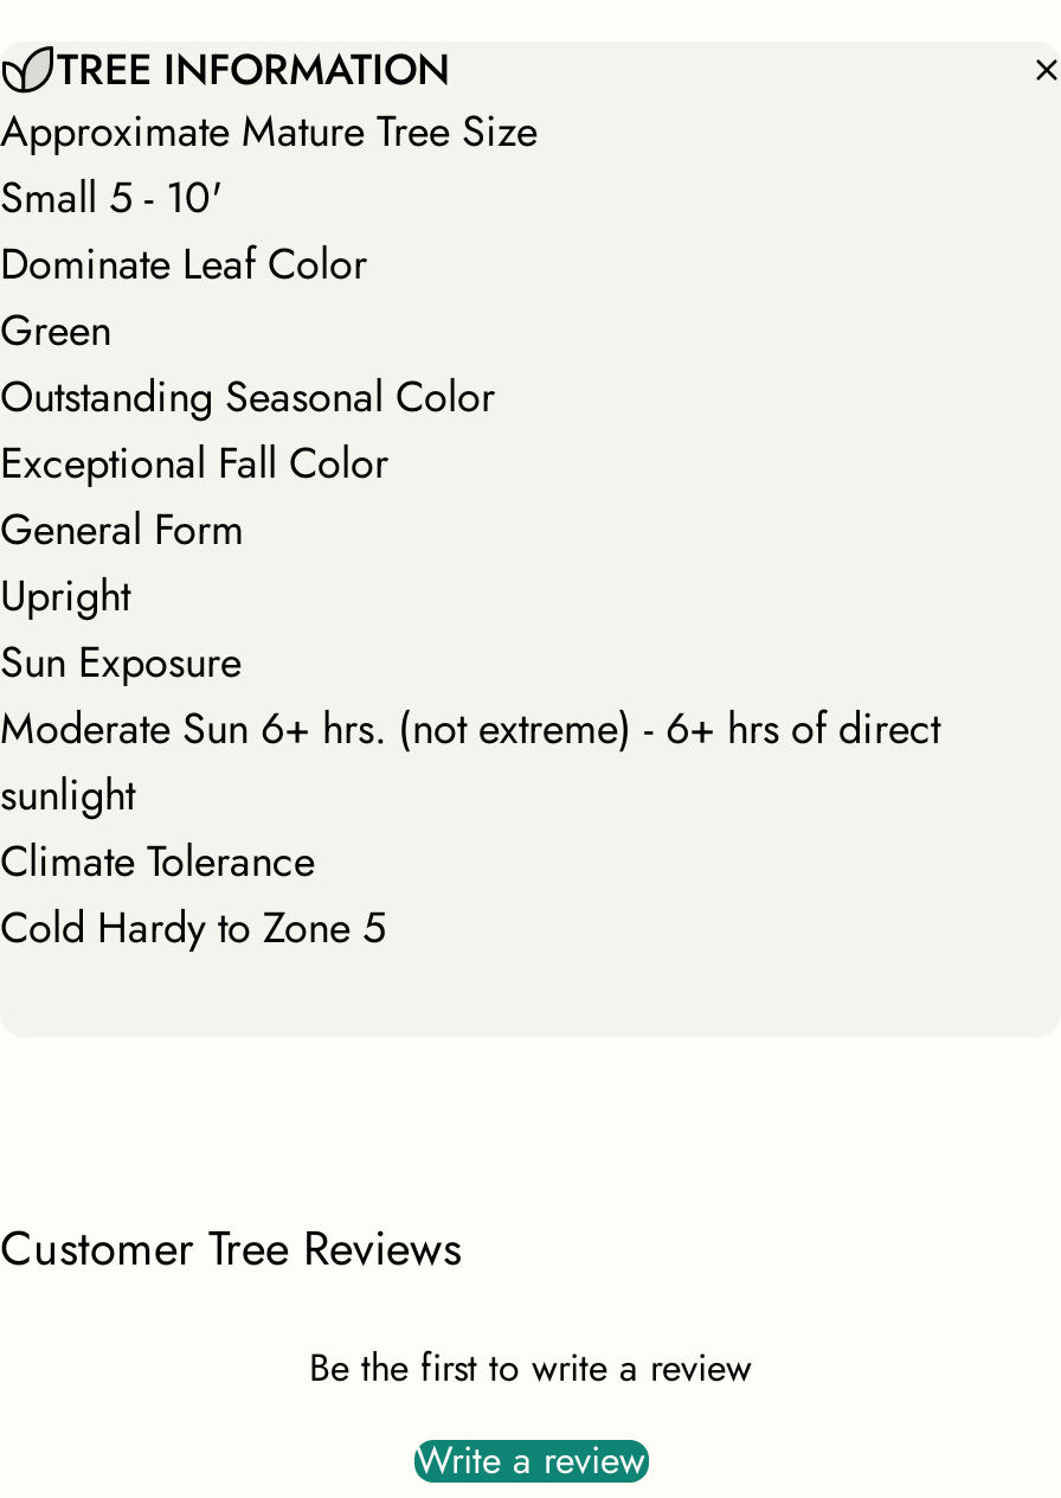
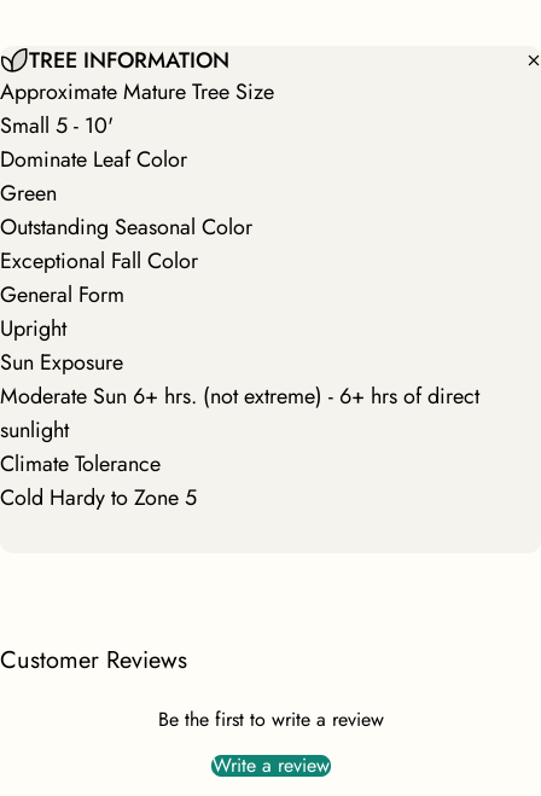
- Customer Tree Reviews
+ Customer Reviews
